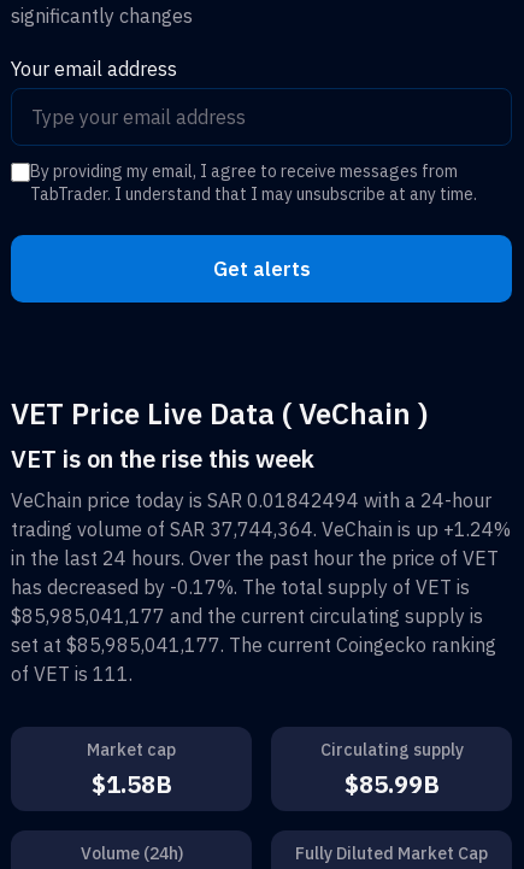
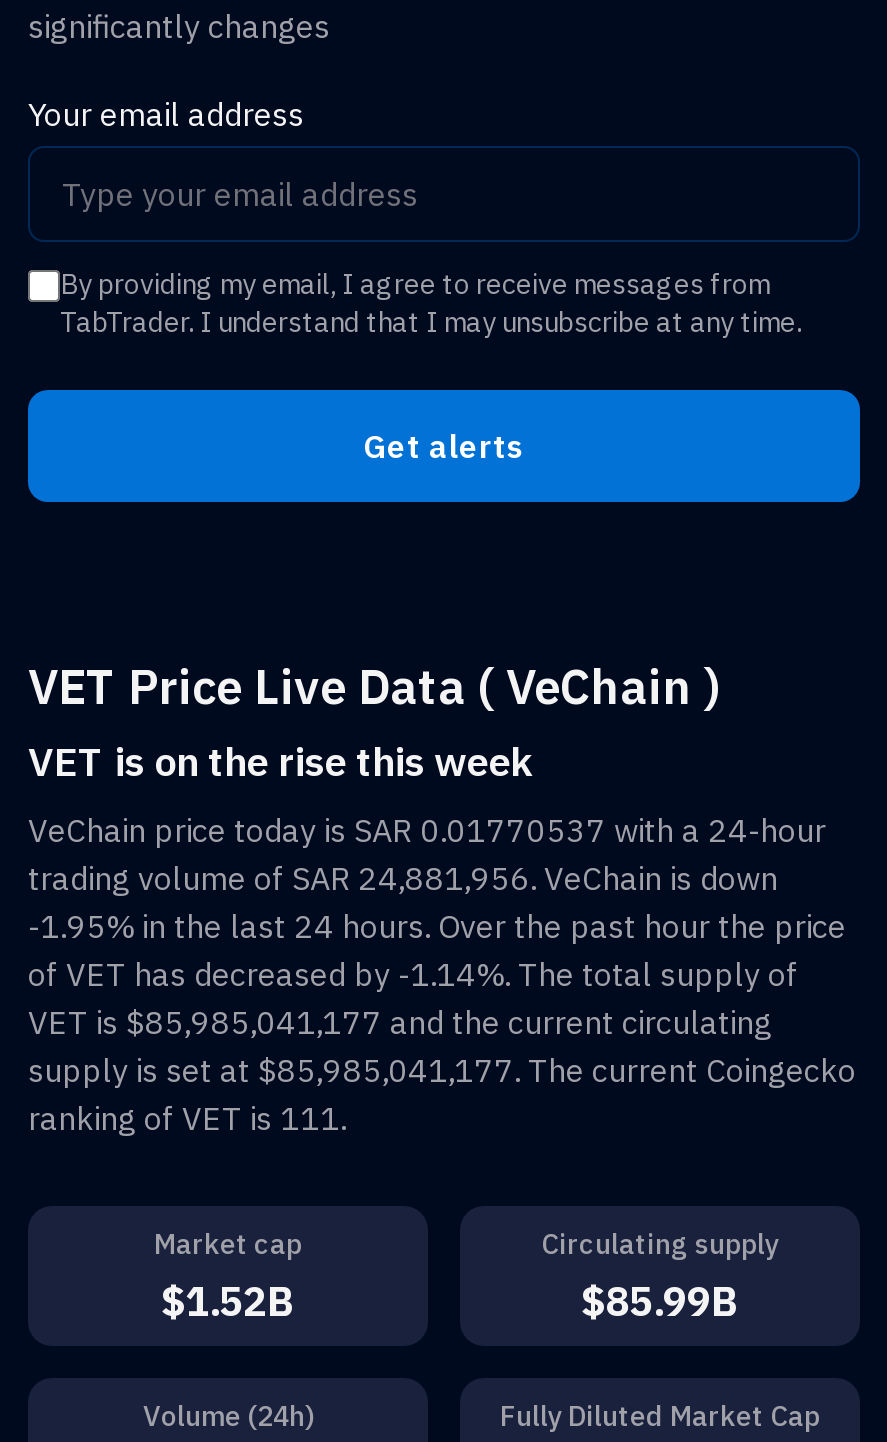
- VeChain price today is SAR 0.01842494 with a 24-hour
- trading volume of SAR 37,744,364. VeChain is up +1.24%
- in the last 24 hours. Over the past hour the price of VET
- has decreased by -0.17%. The total supply of VET is
- $85,985,041,177 and the current circulating supply is
- set at $85,985,041,177. The current Coingecko ranking
- of VET is 111.
+ VeChain price today is SAR 0.01770537 with a 24-hour
+ trading volume of SAR 24,881,956. VeChain is down
+ -1.95% in the last 24 hours. Over the past hour the price
+ of VET has decreased by -1.14%. The total supply of
+ VET is $85,985,041,177 and the current circulating
+ supply is set at $85,985,041,177. The current Coingecko
+ ranking of VET is 111.

- $1.58B
+ $1.52B
